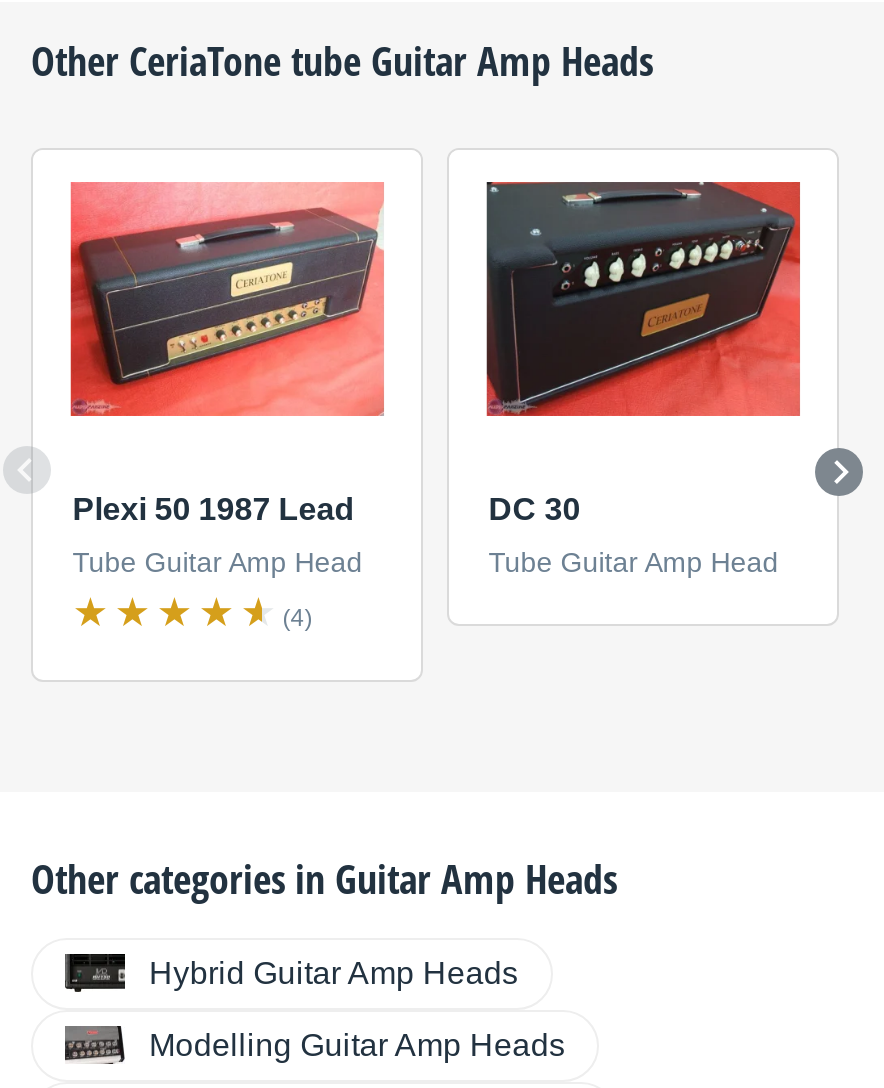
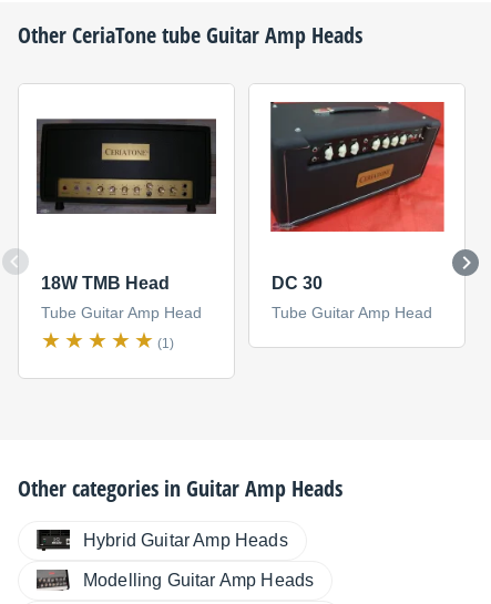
- [image]
- Plexi 50 1987 Lead
+ [image]
+ 18W TMB Head

- (4)
+ (1)
